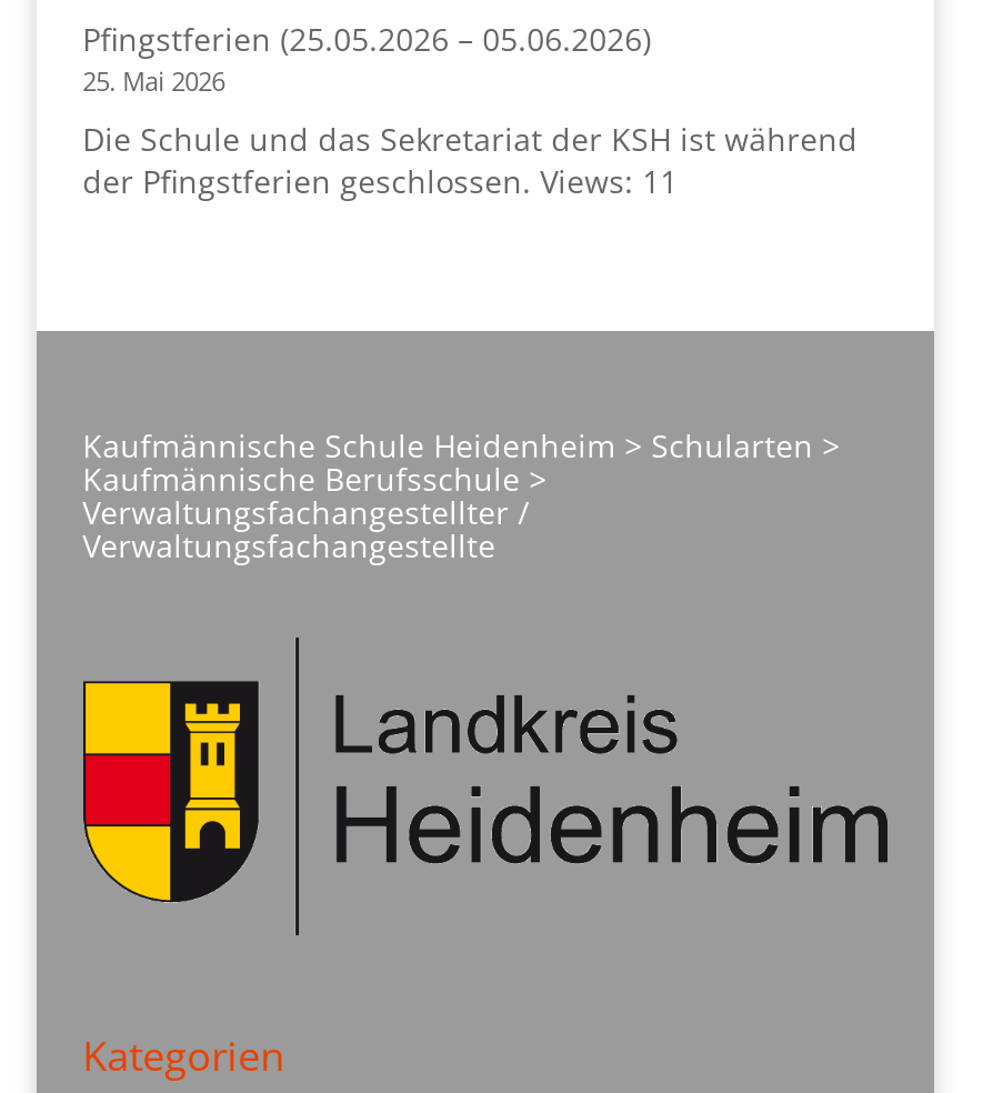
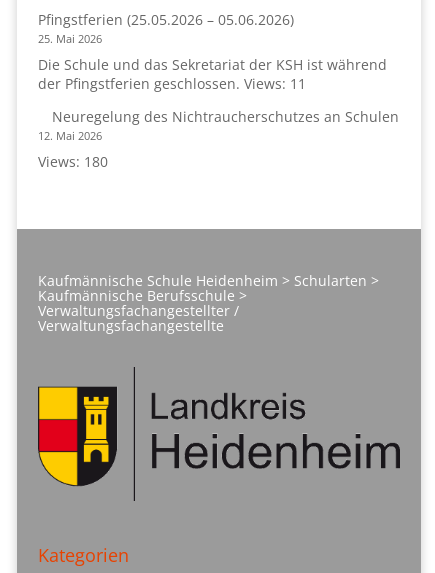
+ Neuregelung des Nichtraucherschutzes an Schulen
+ 12. Mai 2026
+ Views: 180
